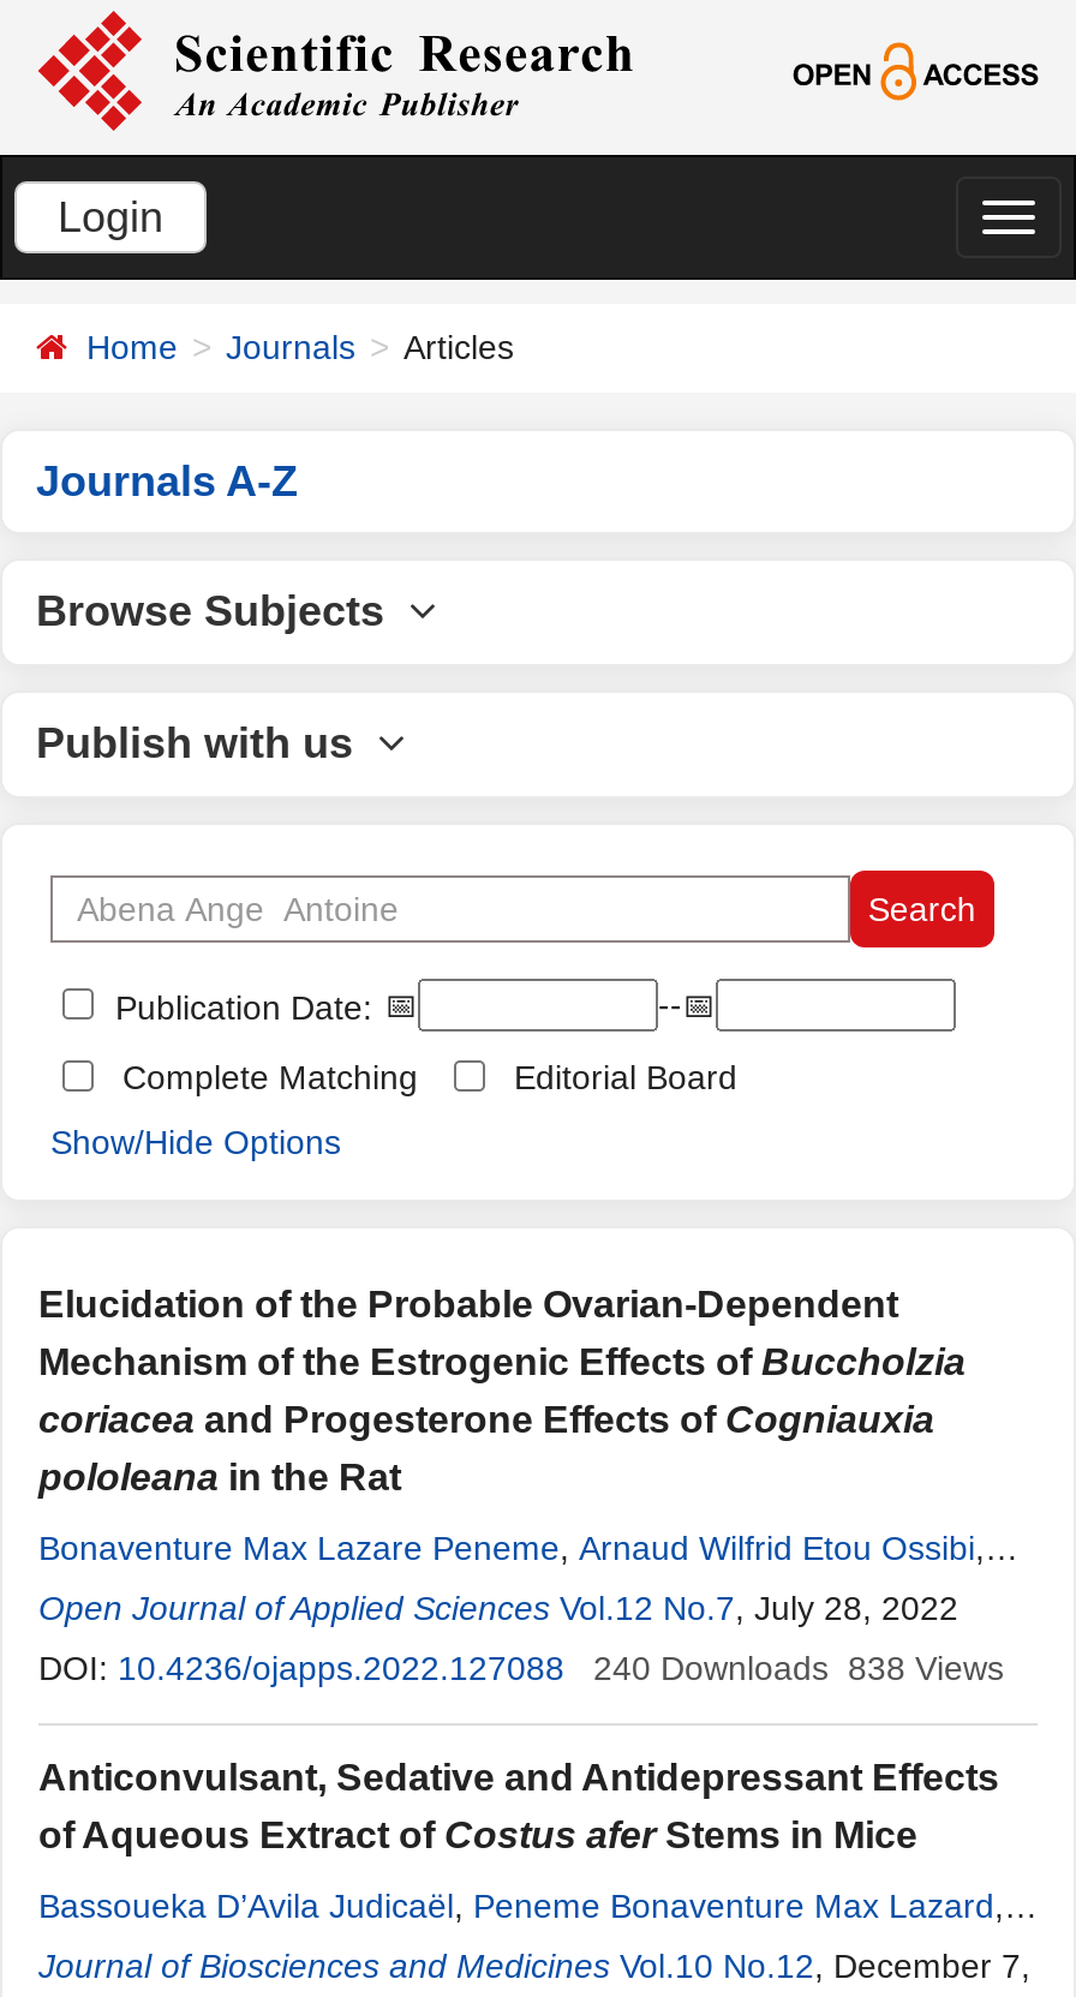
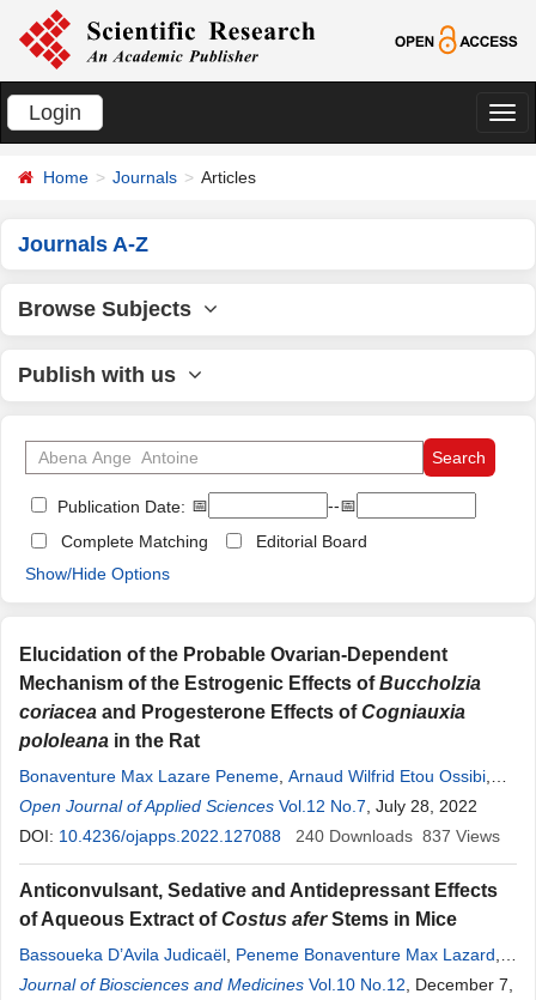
- 240 Downloads 838 Views
+ 240 Downloads 837 Views
